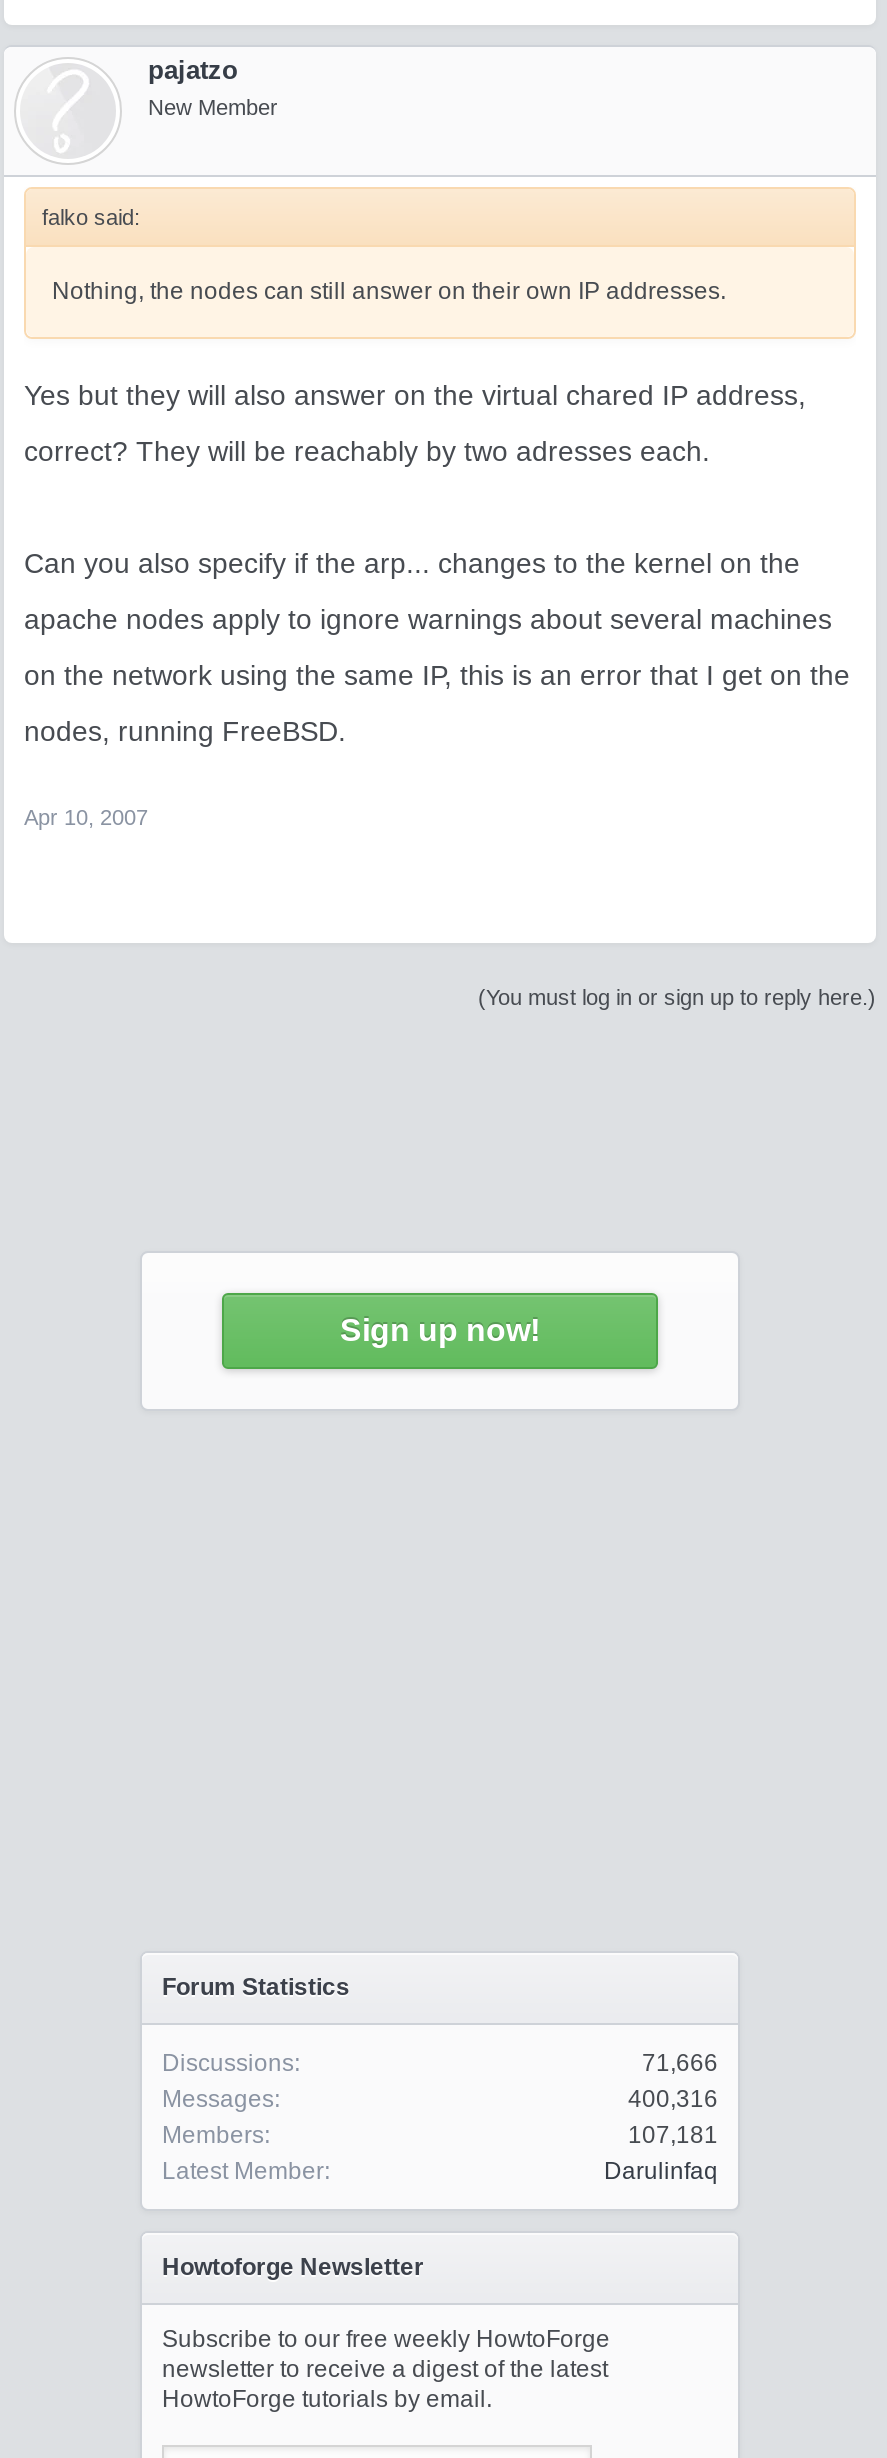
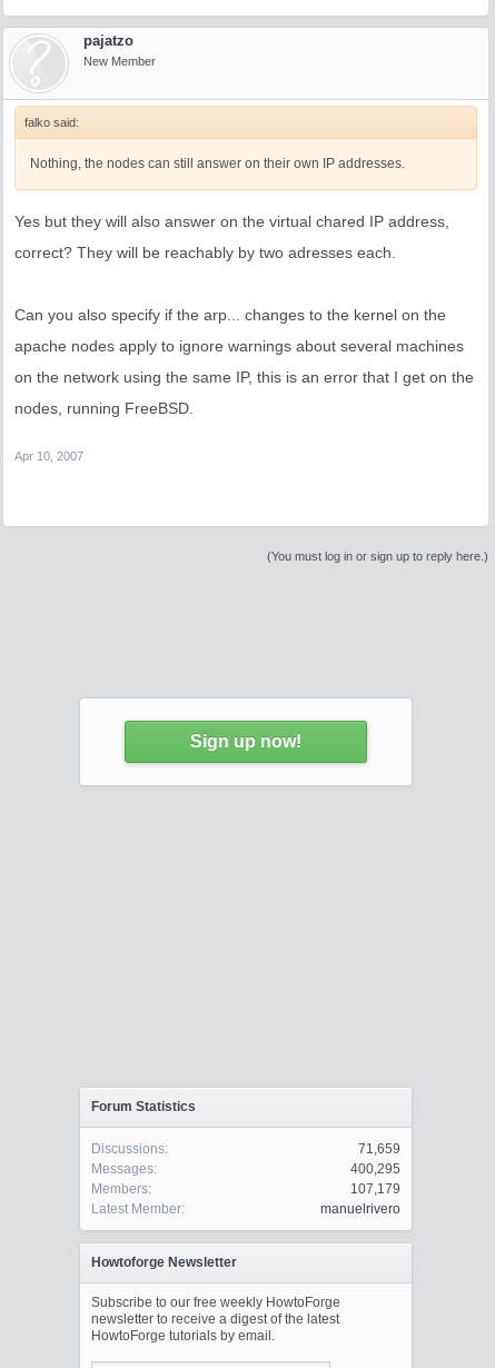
- 71,666
+ 71,659

- 400,316
+ 400,295

- 107,181
+ 107,179

- Darulinfaq
+ manuelrivero
